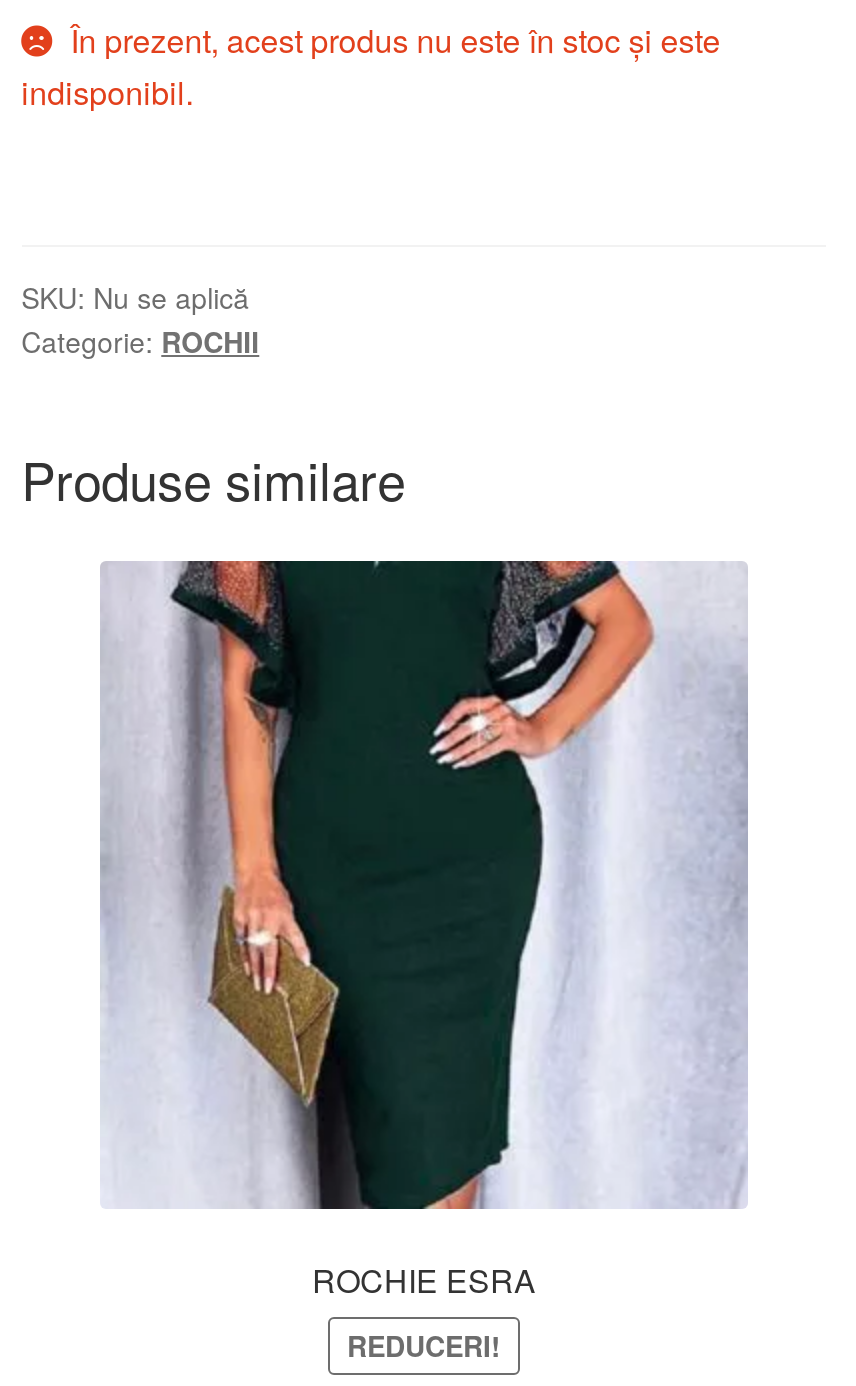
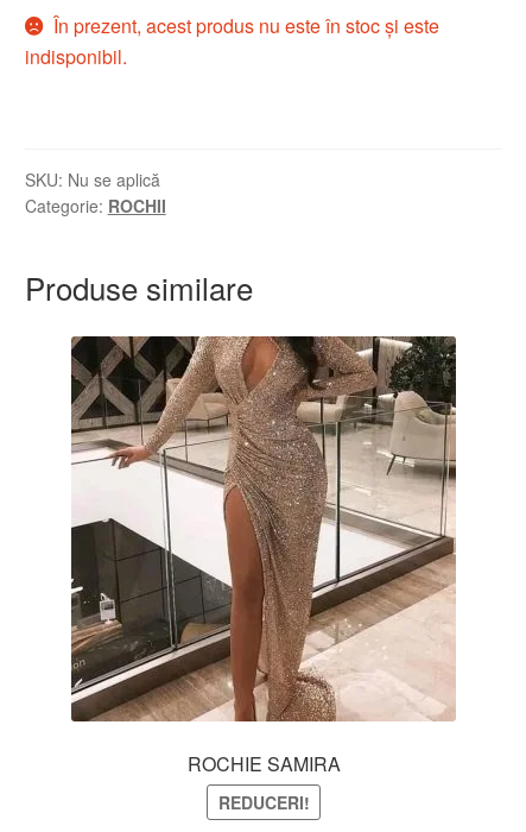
- [image]
- ROCHIE ESRA
+ [image]
+ ROCHIE SAMIRA
